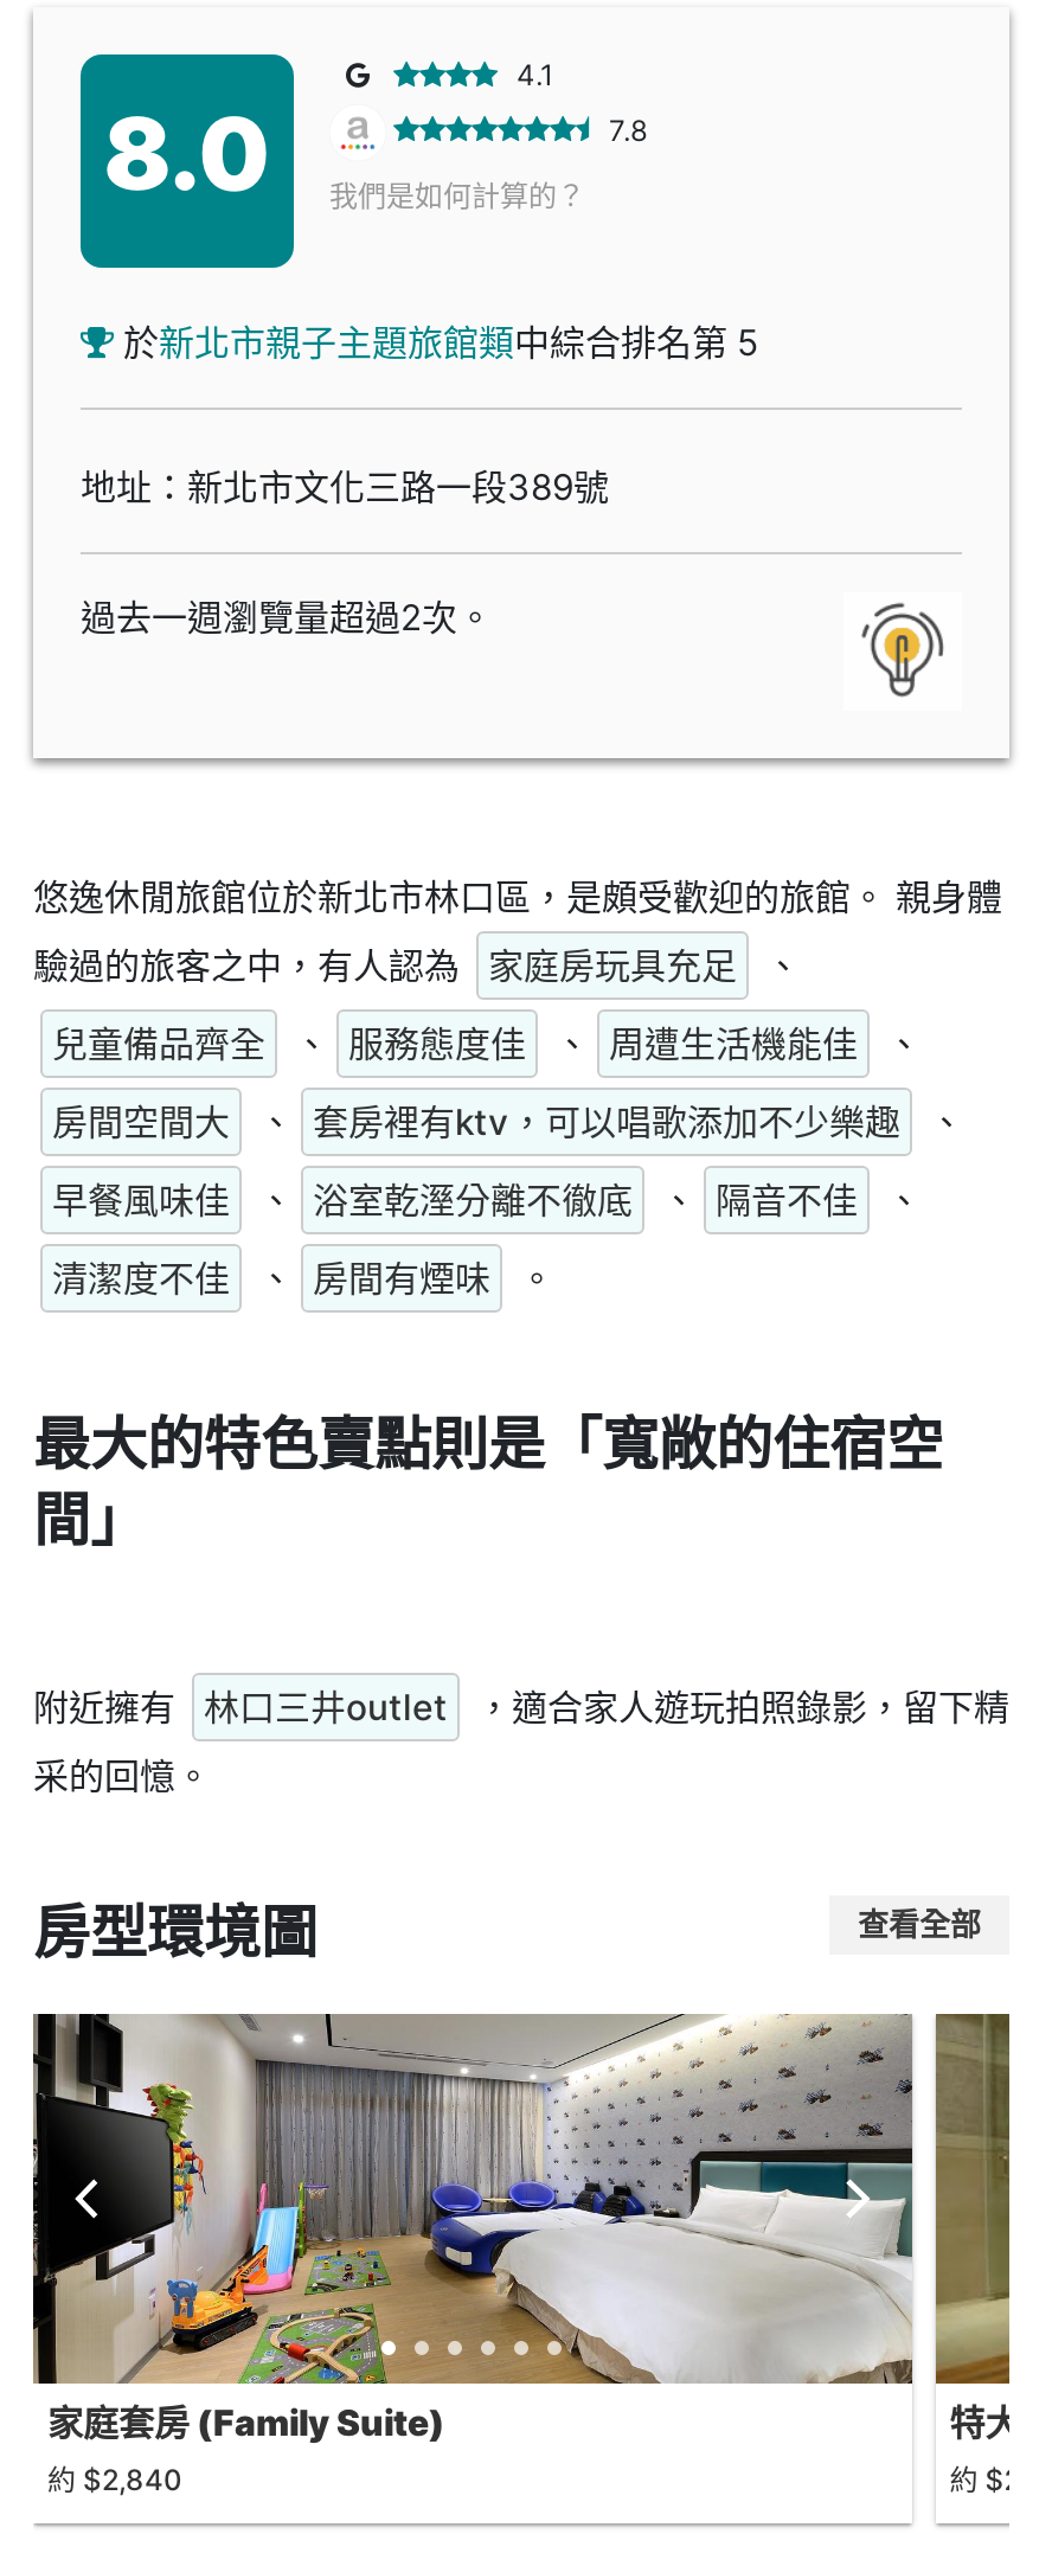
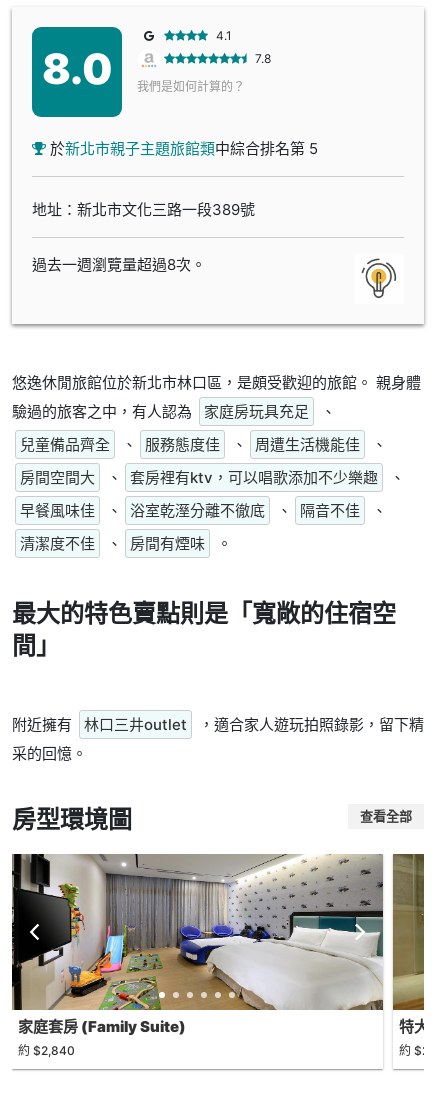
- 過去一週瀏覽量超過2次。
+ 過去一週瀏覽量超過8次。
